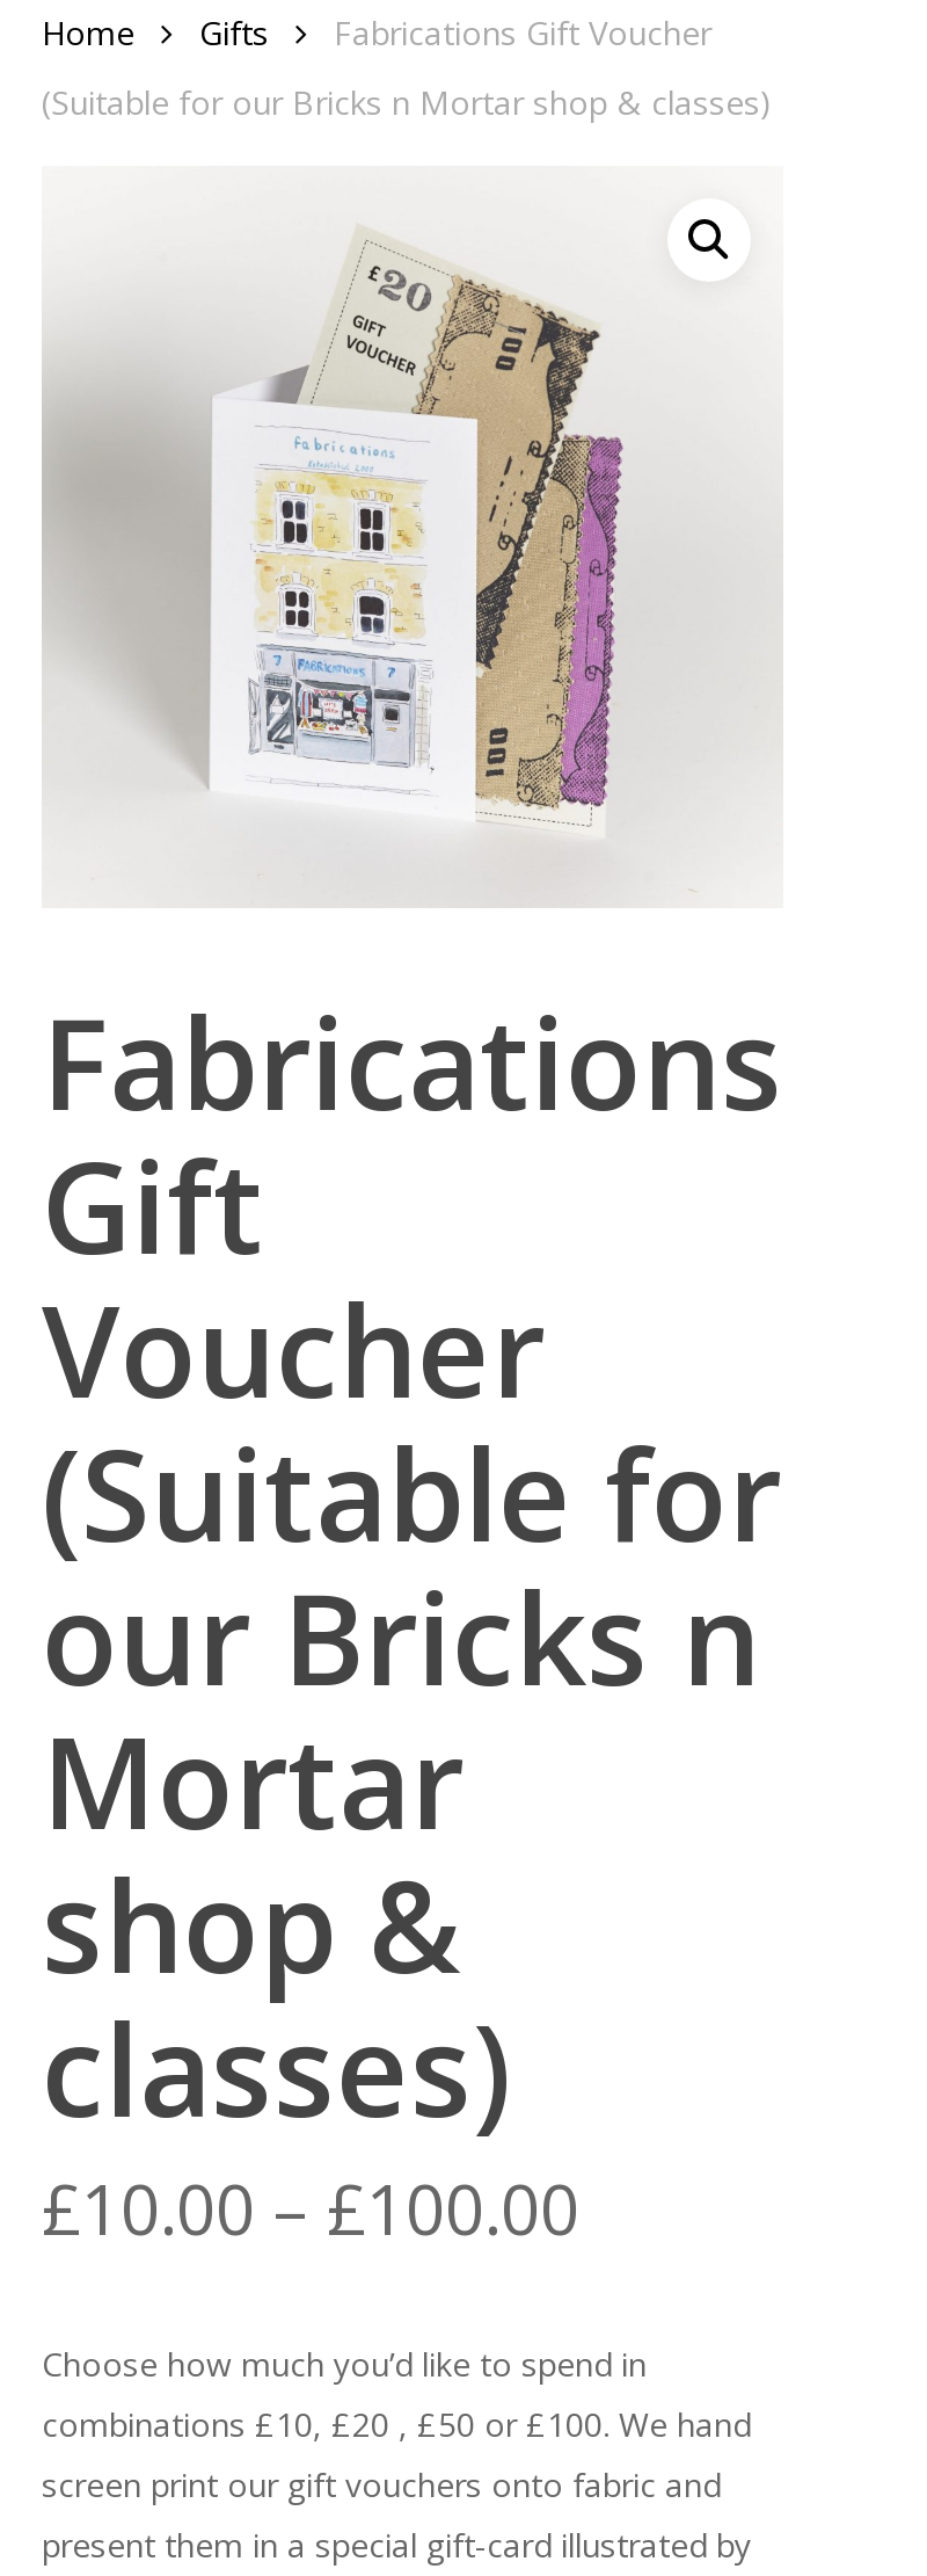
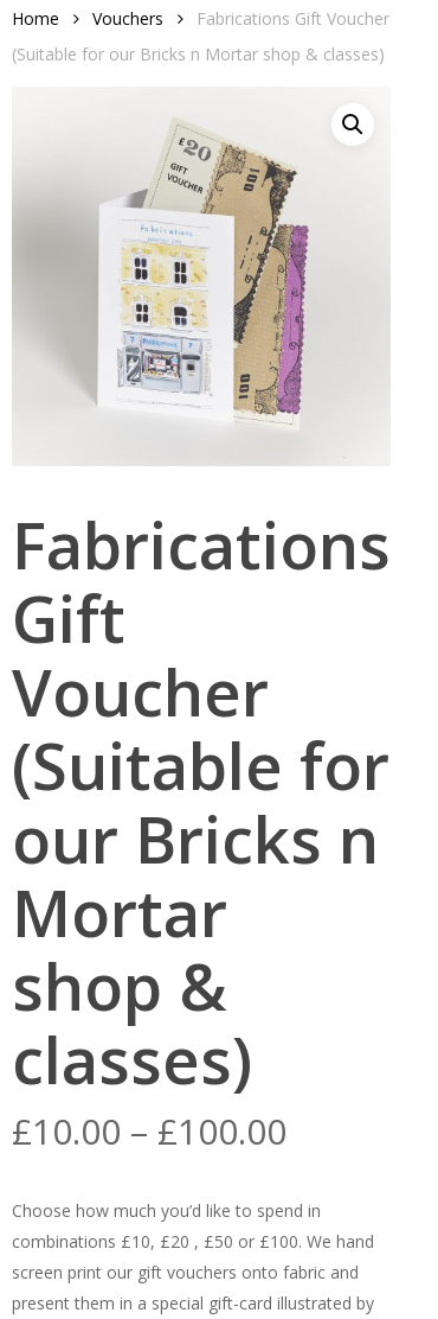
- Gifts
+ Vouchers
